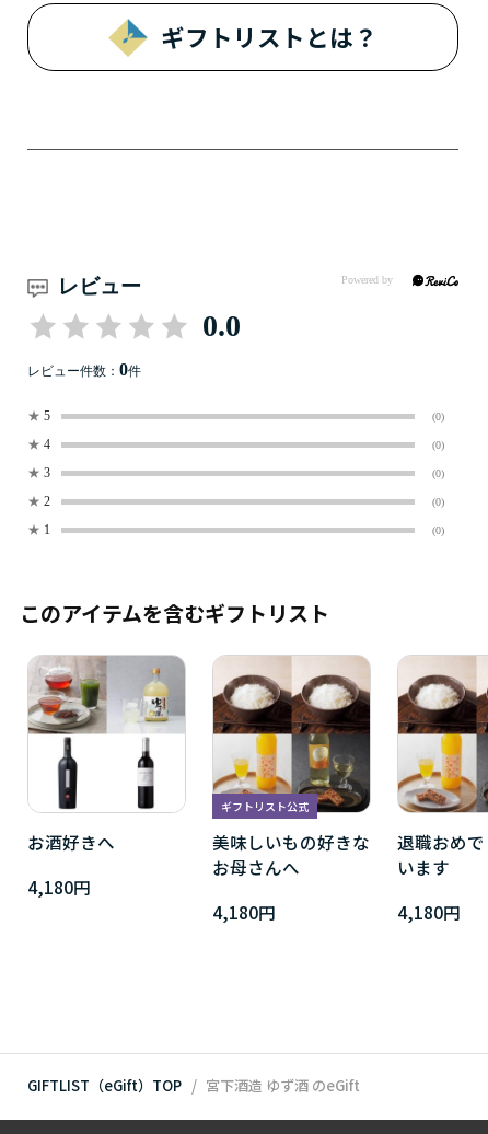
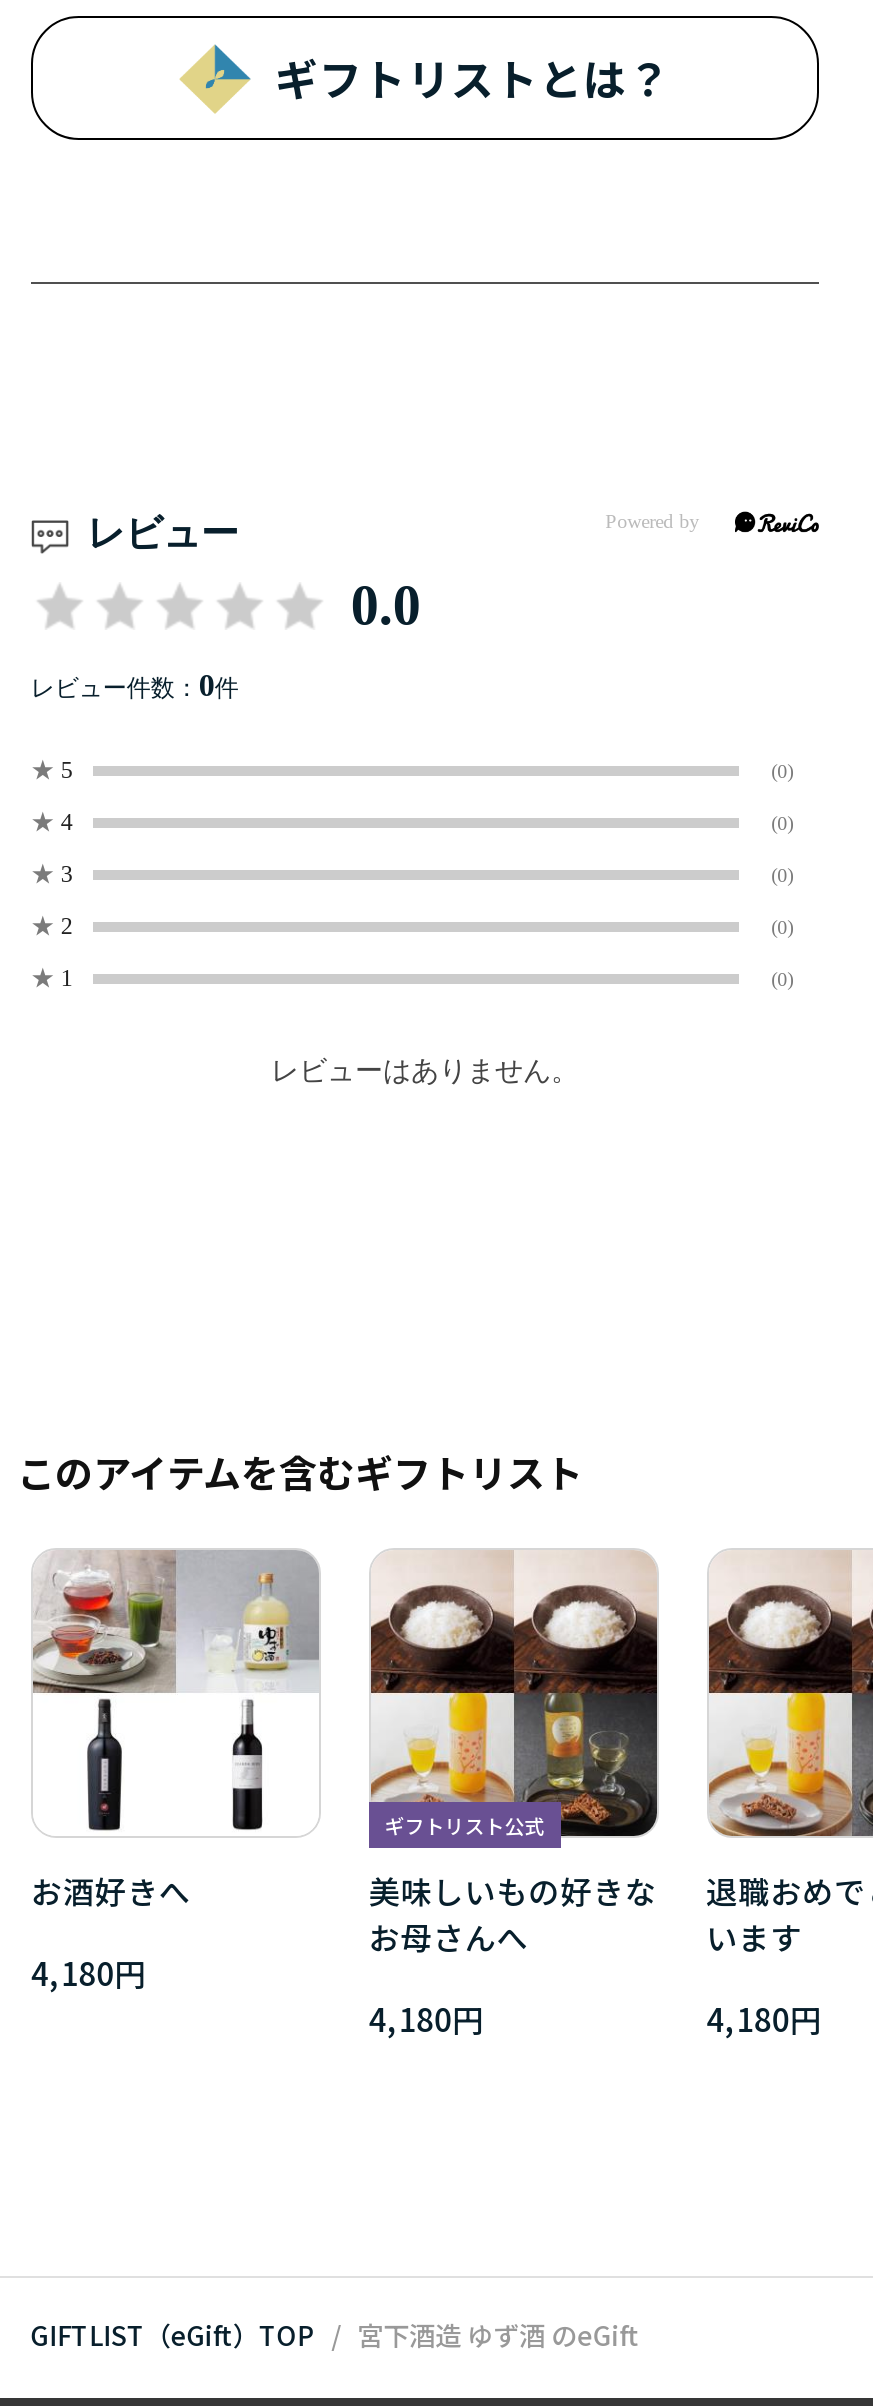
+ レビューはありません。
